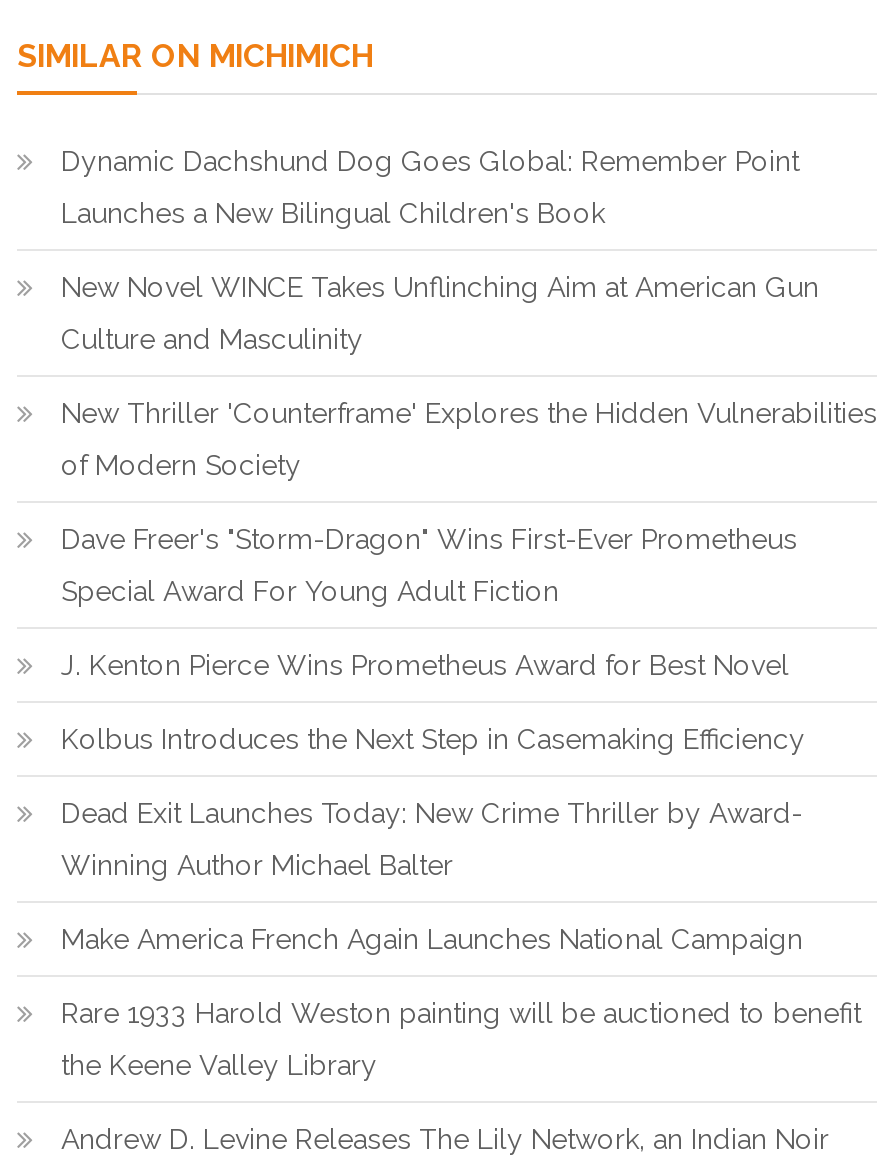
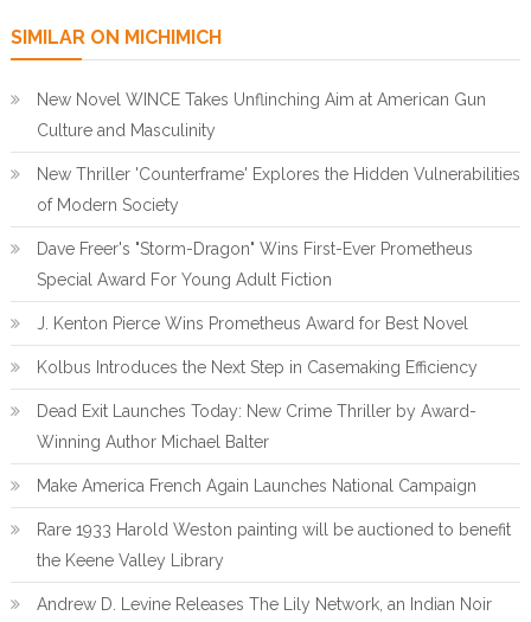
- Dynamic Dachshund Dog Goes Global: Remember Point
- Launches a New Bilingual Children's Book
